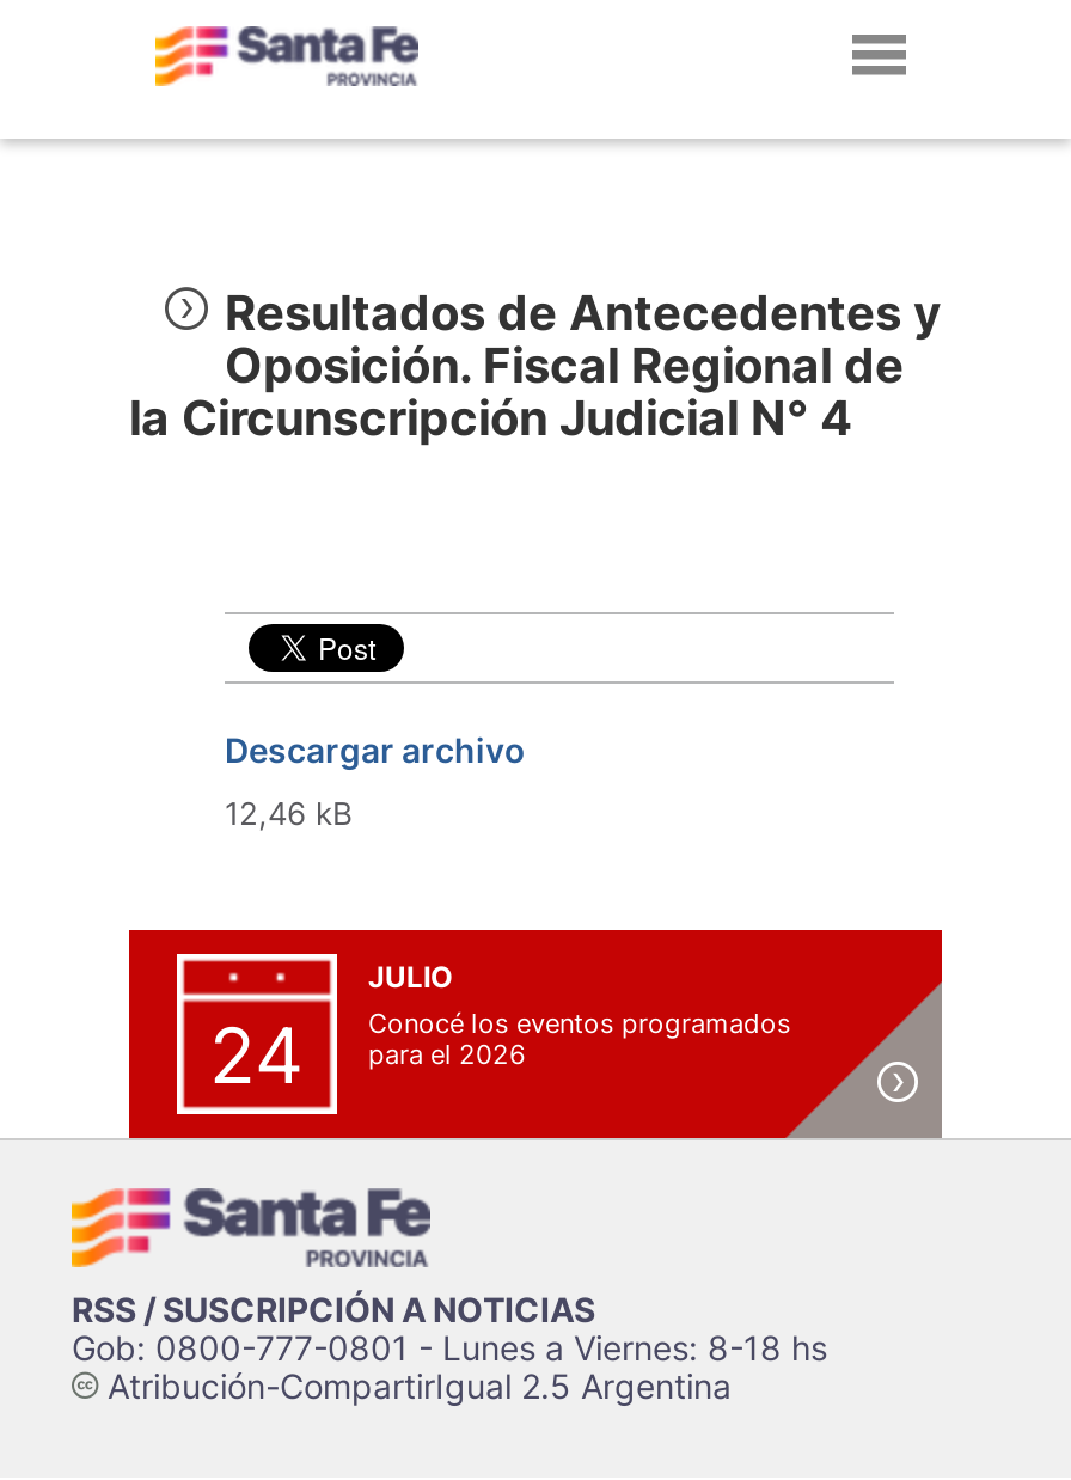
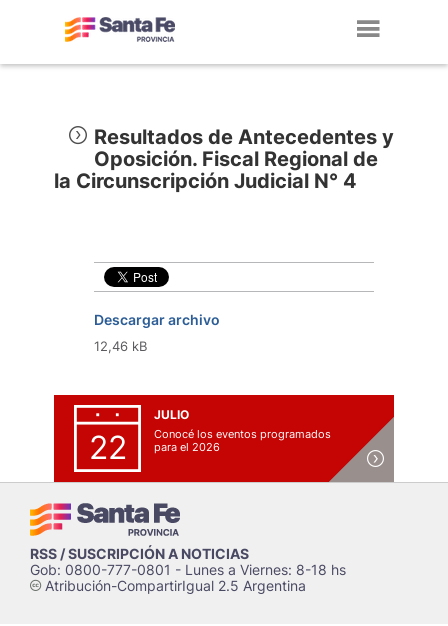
- 24 Conocé los eventos programados para el 2026
+ 22 Conocé los eventos programados para el 2026
